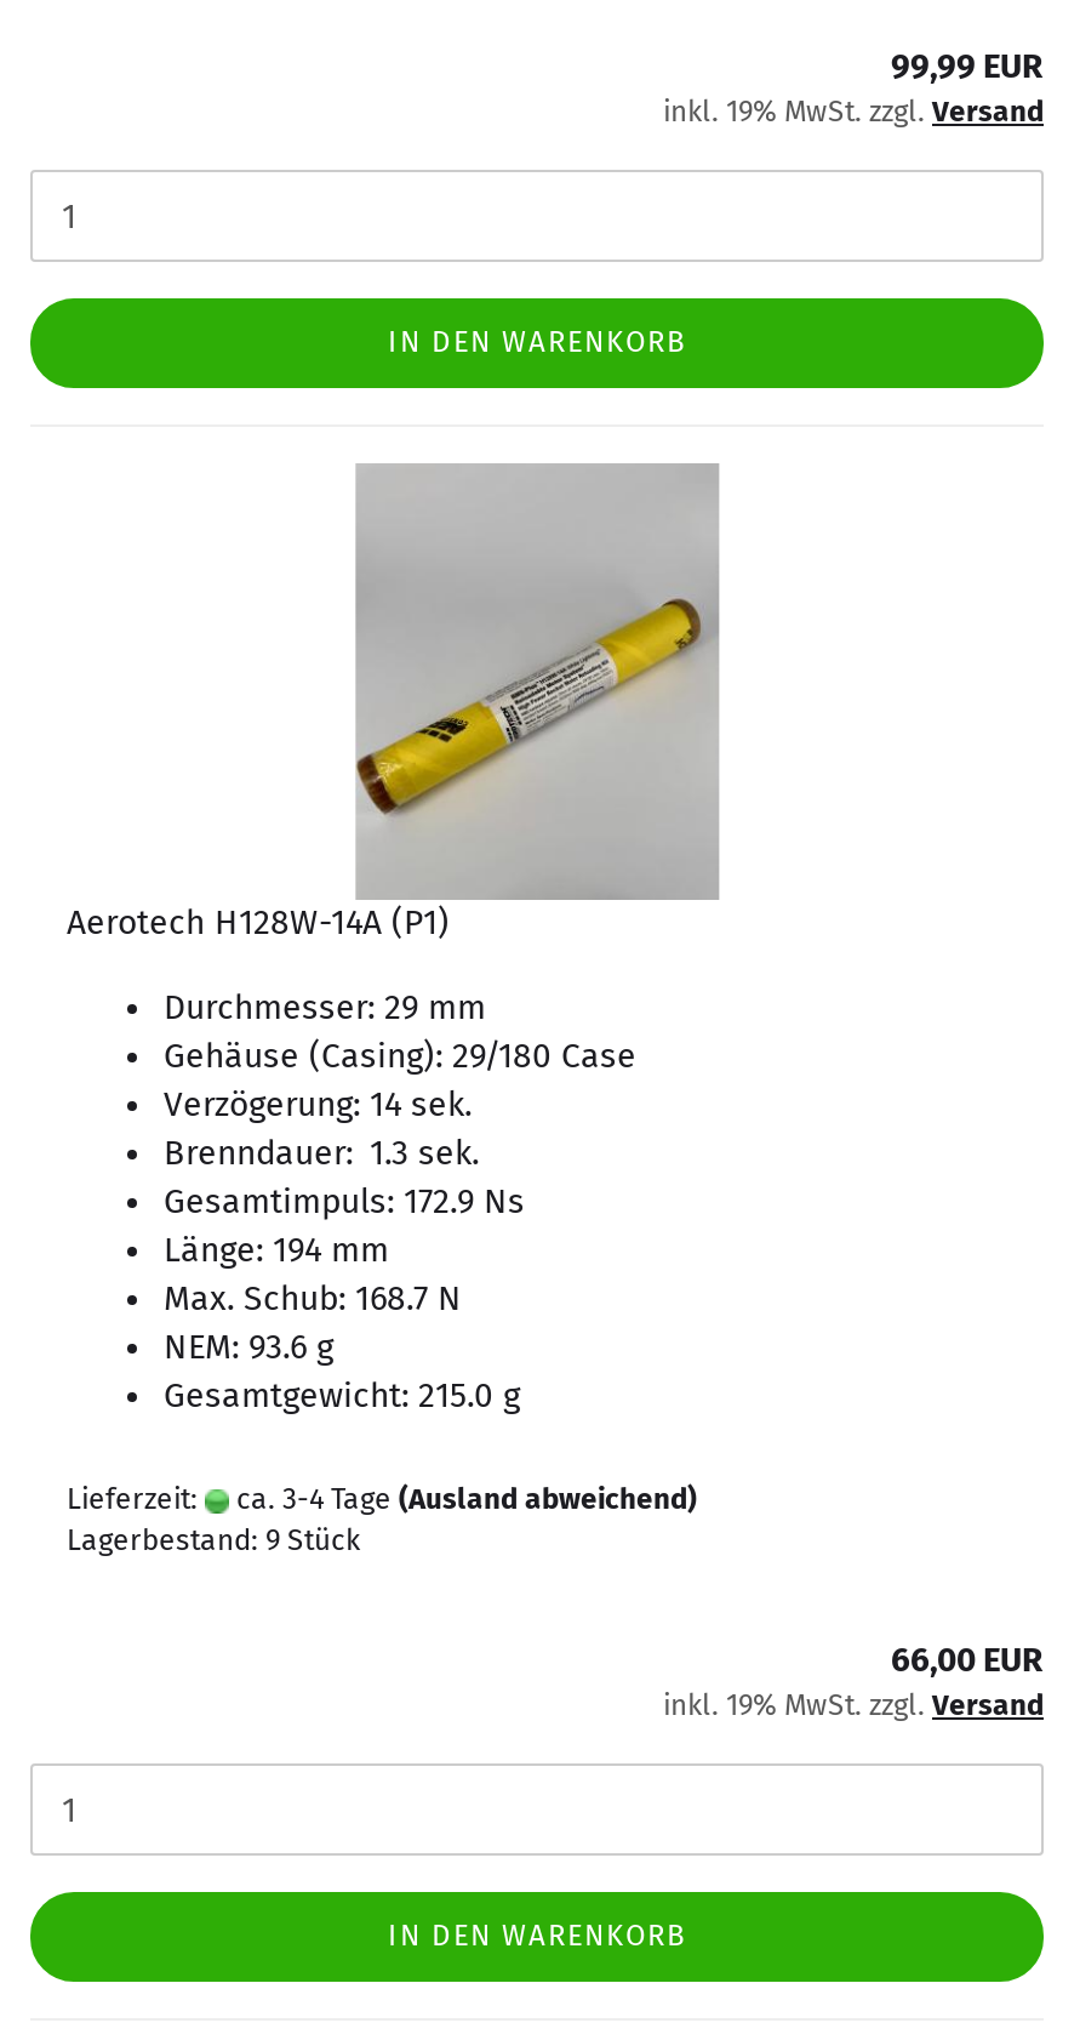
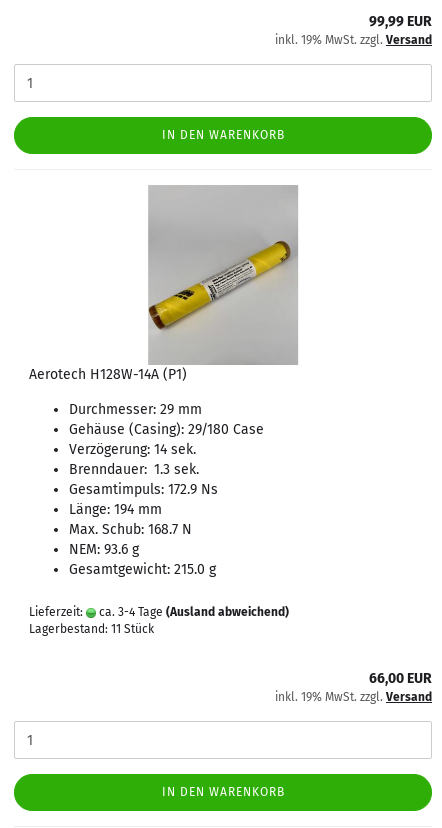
- Lagerbestand: 9 Stück
+ Lagerbestand: 11 Stück
